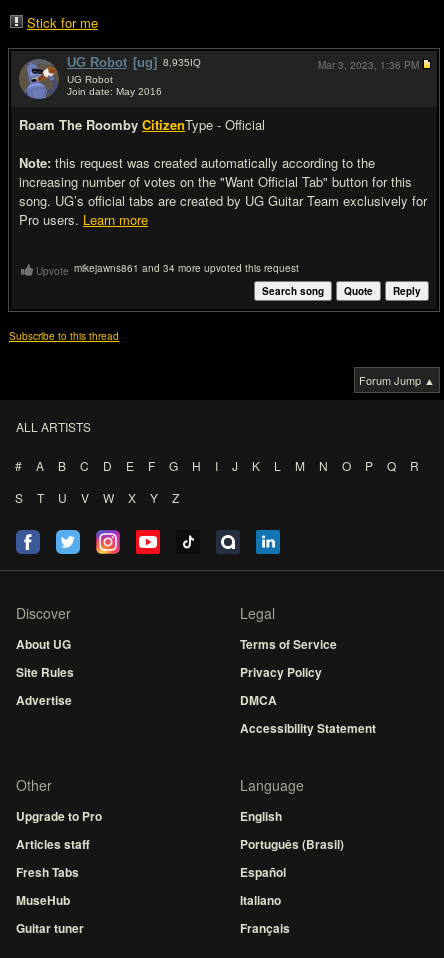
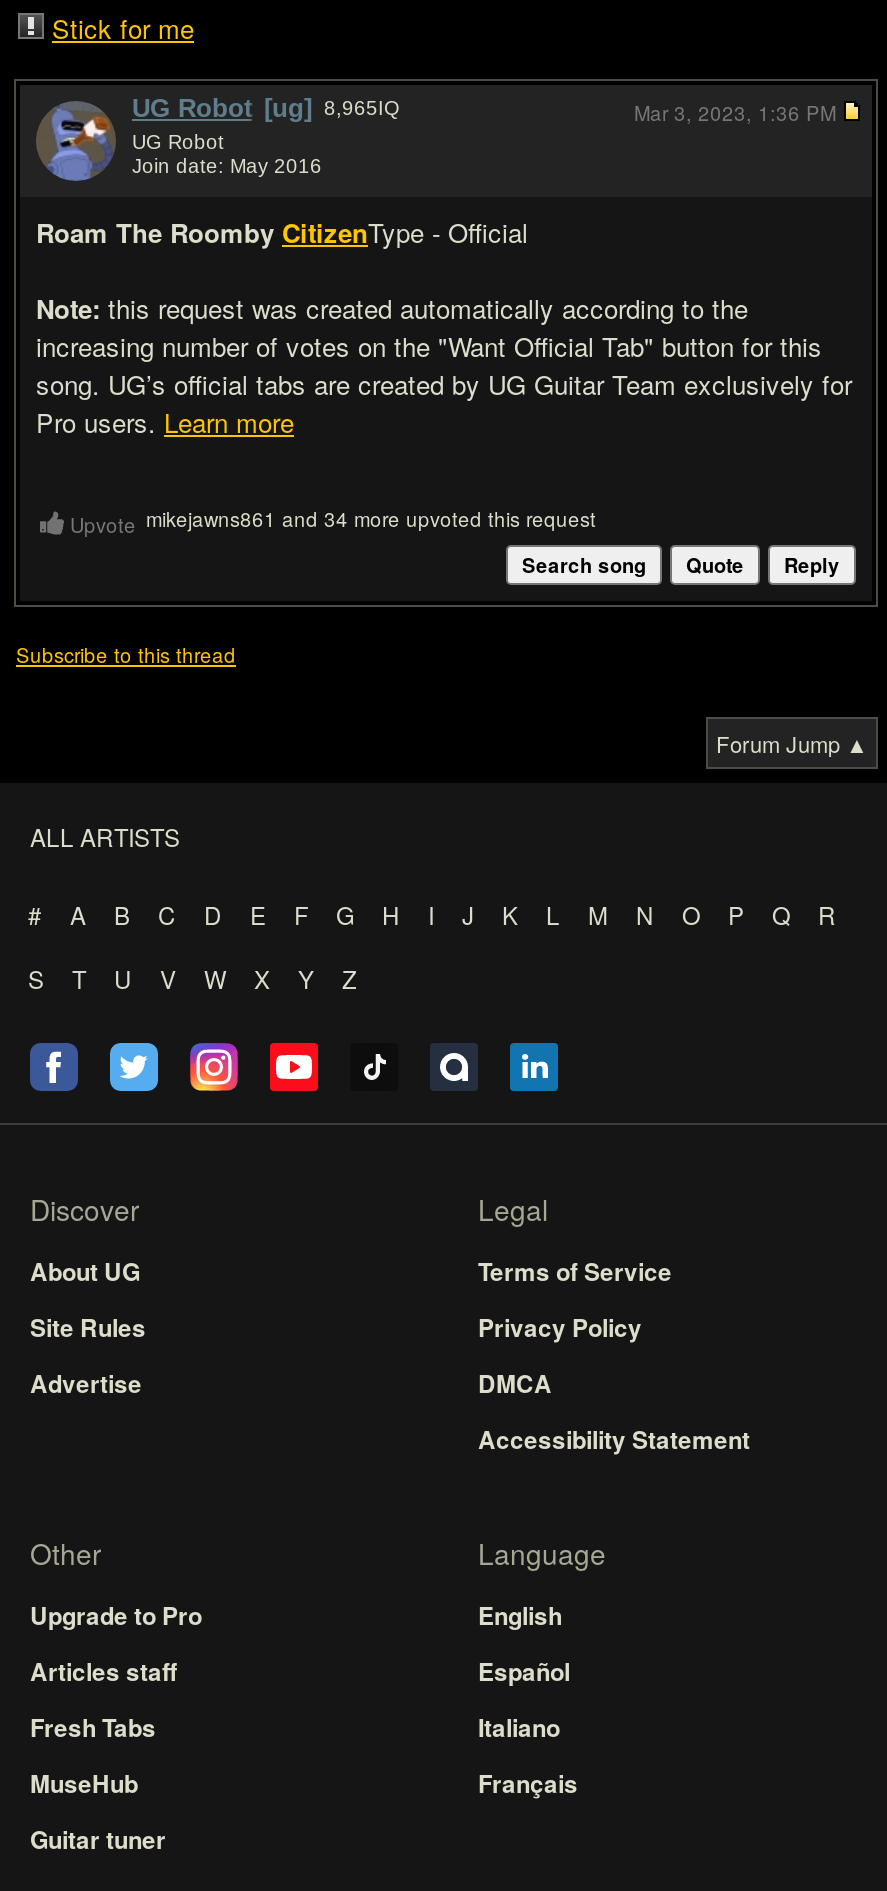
- UG Robot [ug] 8,935IQ
+ UG Robot [ug] 8,965IQ

- Português (Brasil)

moved up: Español | Italiano | Français
